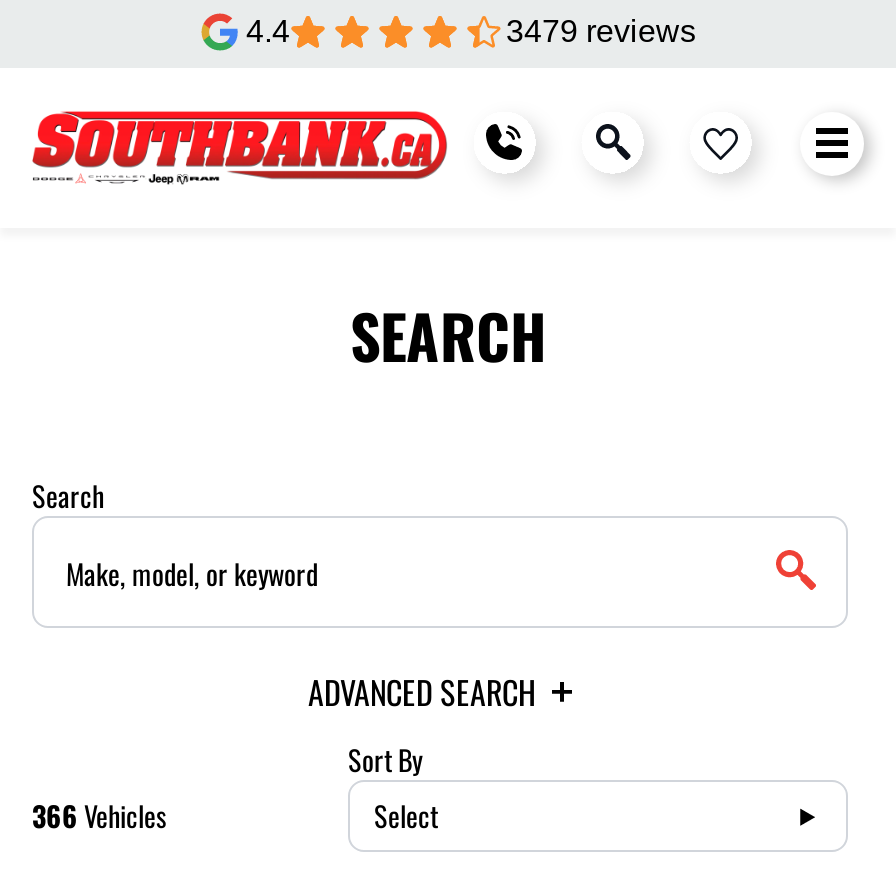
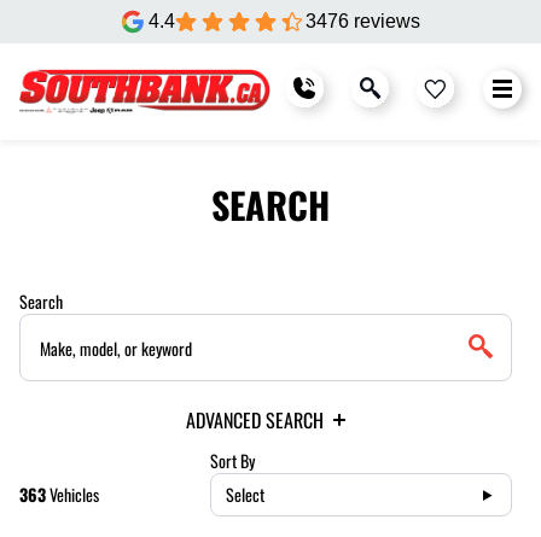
- 3479 reviews
+ 3476 reviews

- 366 Vehicles
+ 363 Vehicles
